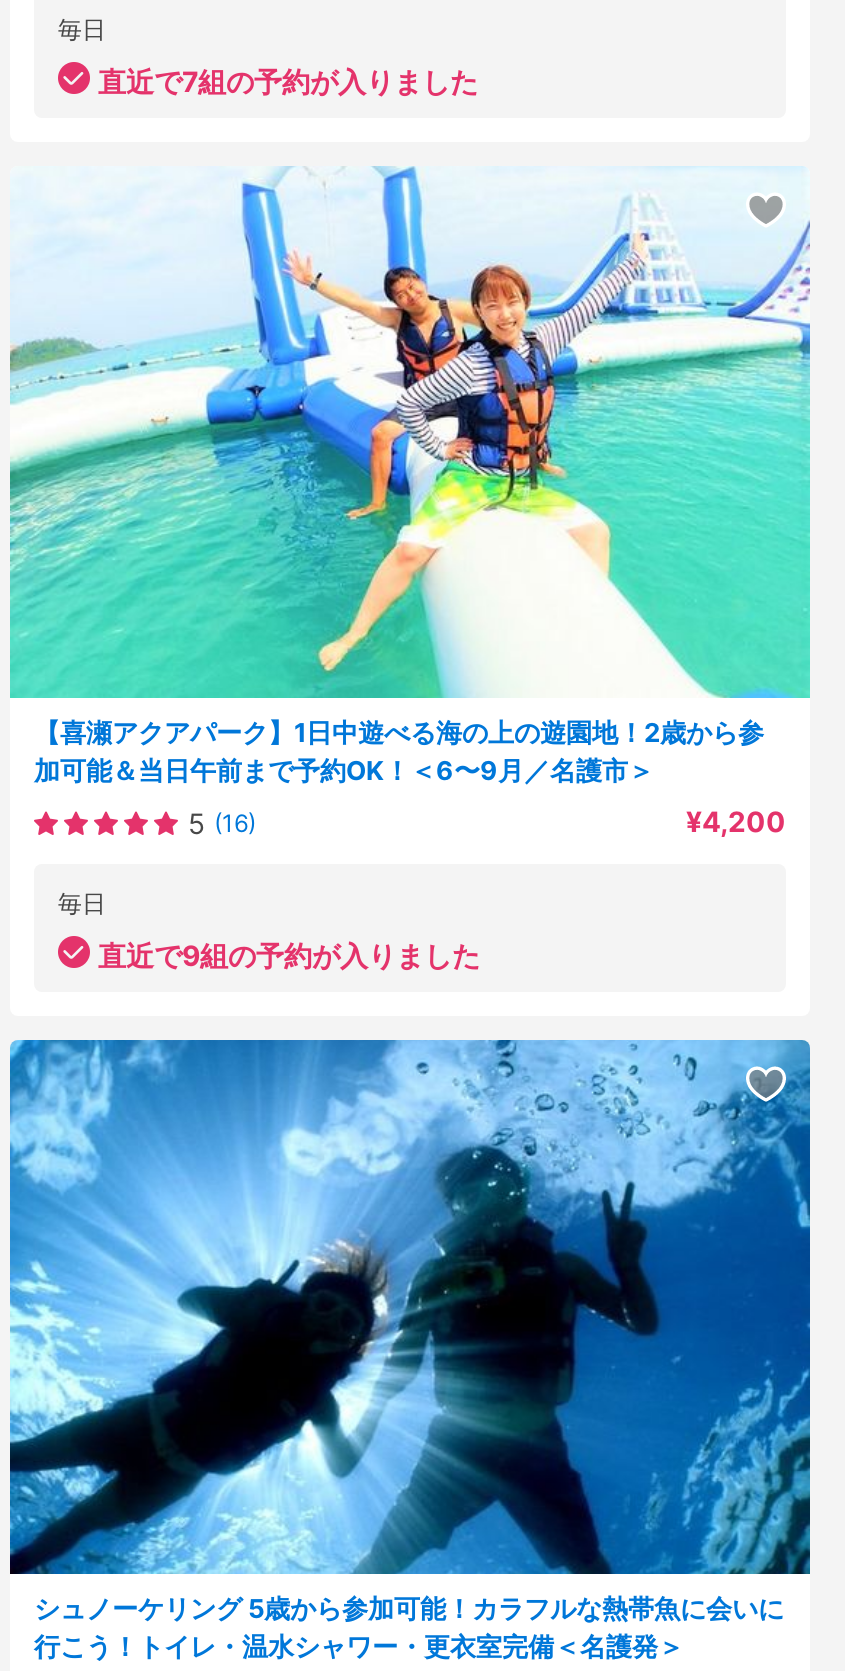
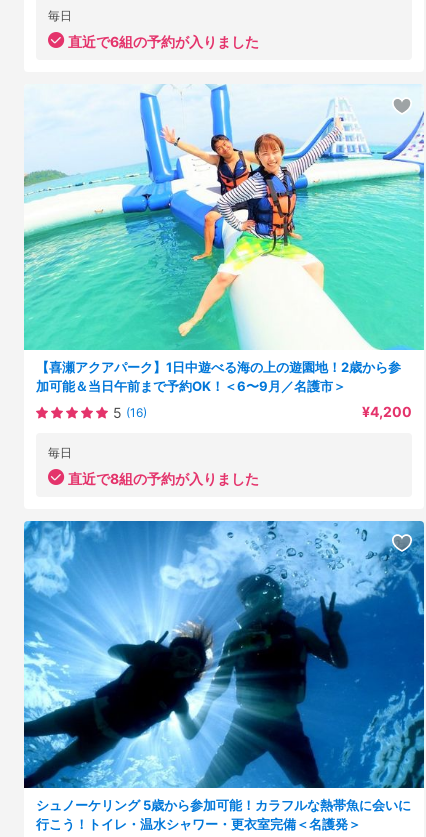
- 直近で7組の予約が入りました
+ 直近で6組の予約が入りました

- 直近で9組の予約が入りました
+ 直近で8組の予約が入りました
